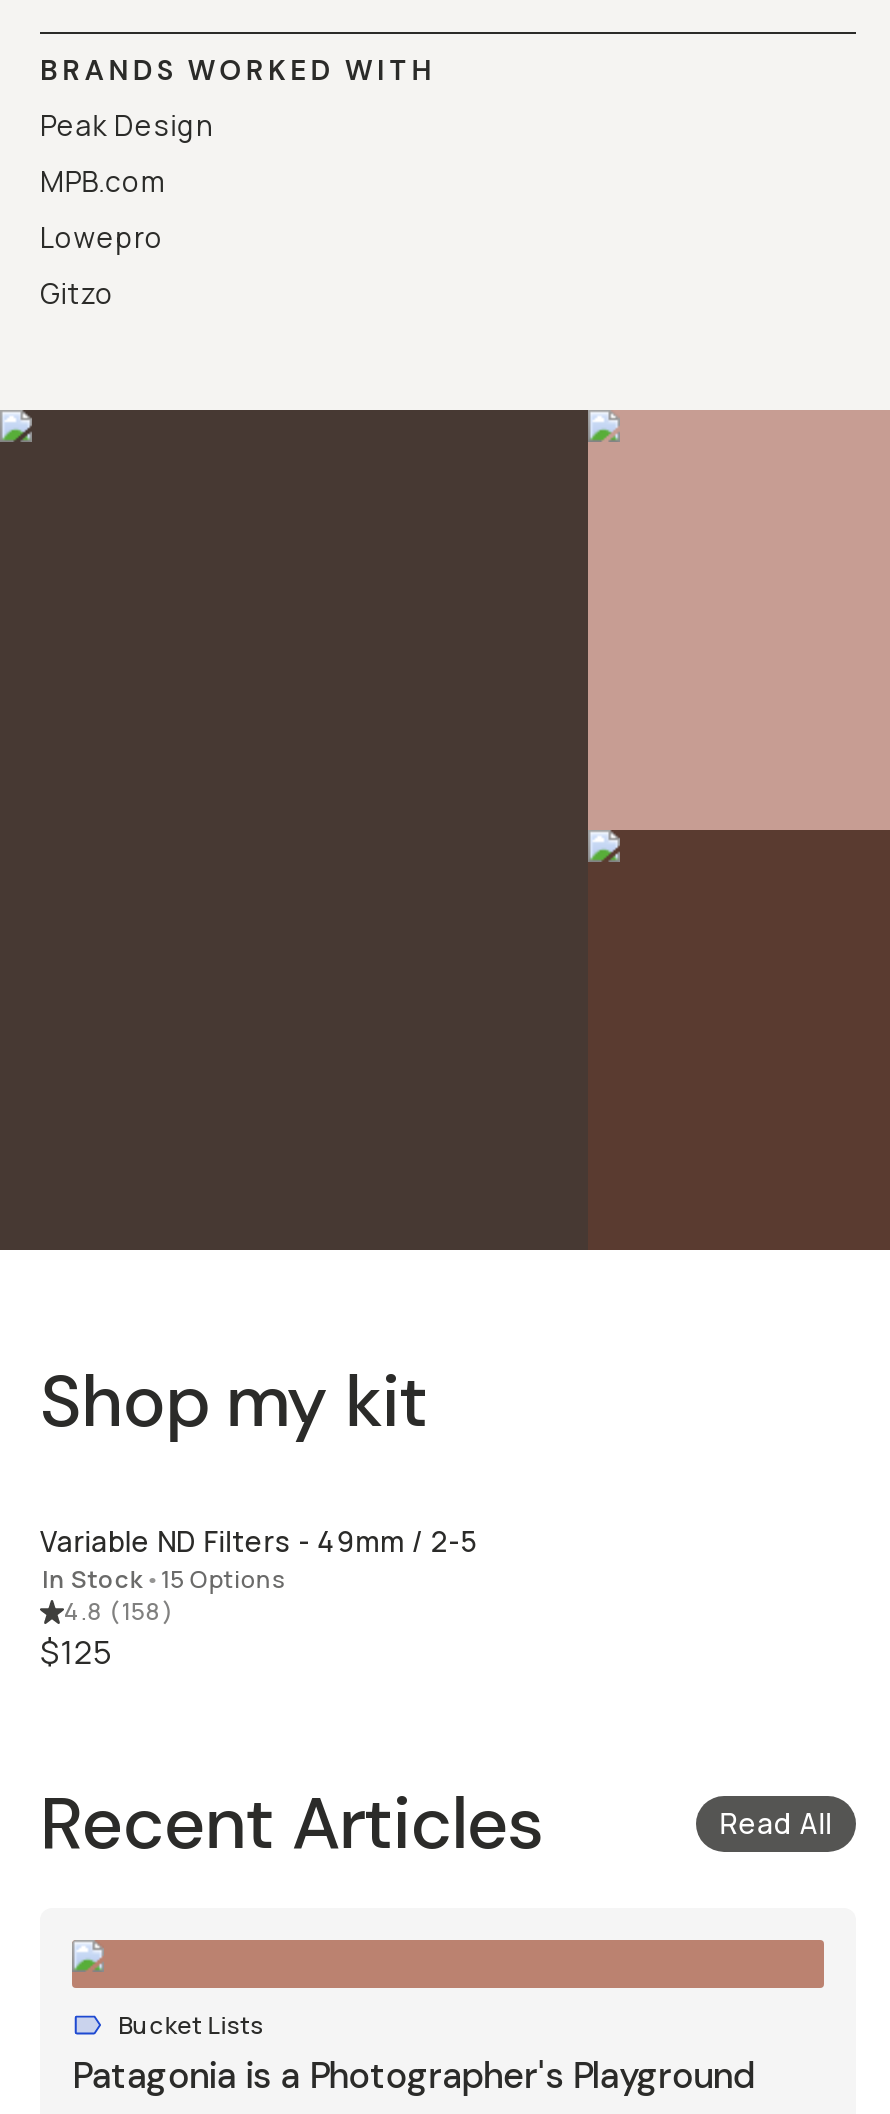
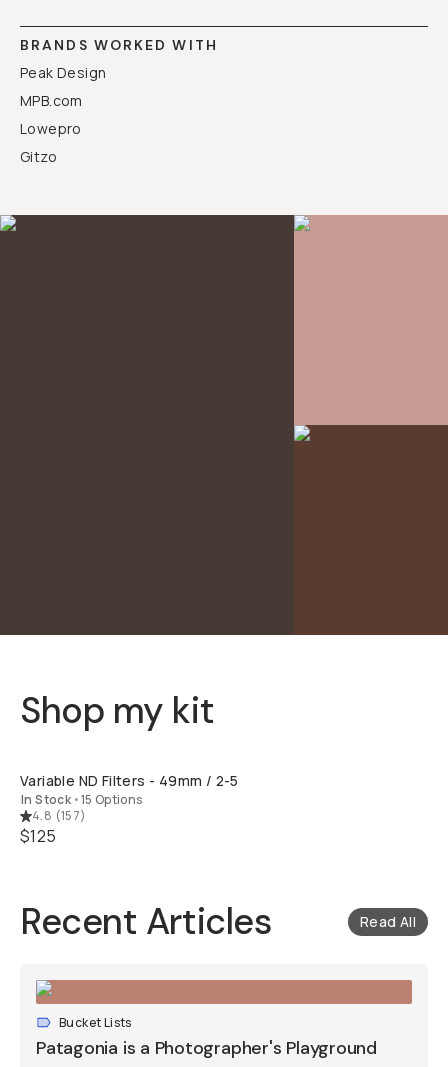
- 4.8 (158)
+ 4.8 (157)
